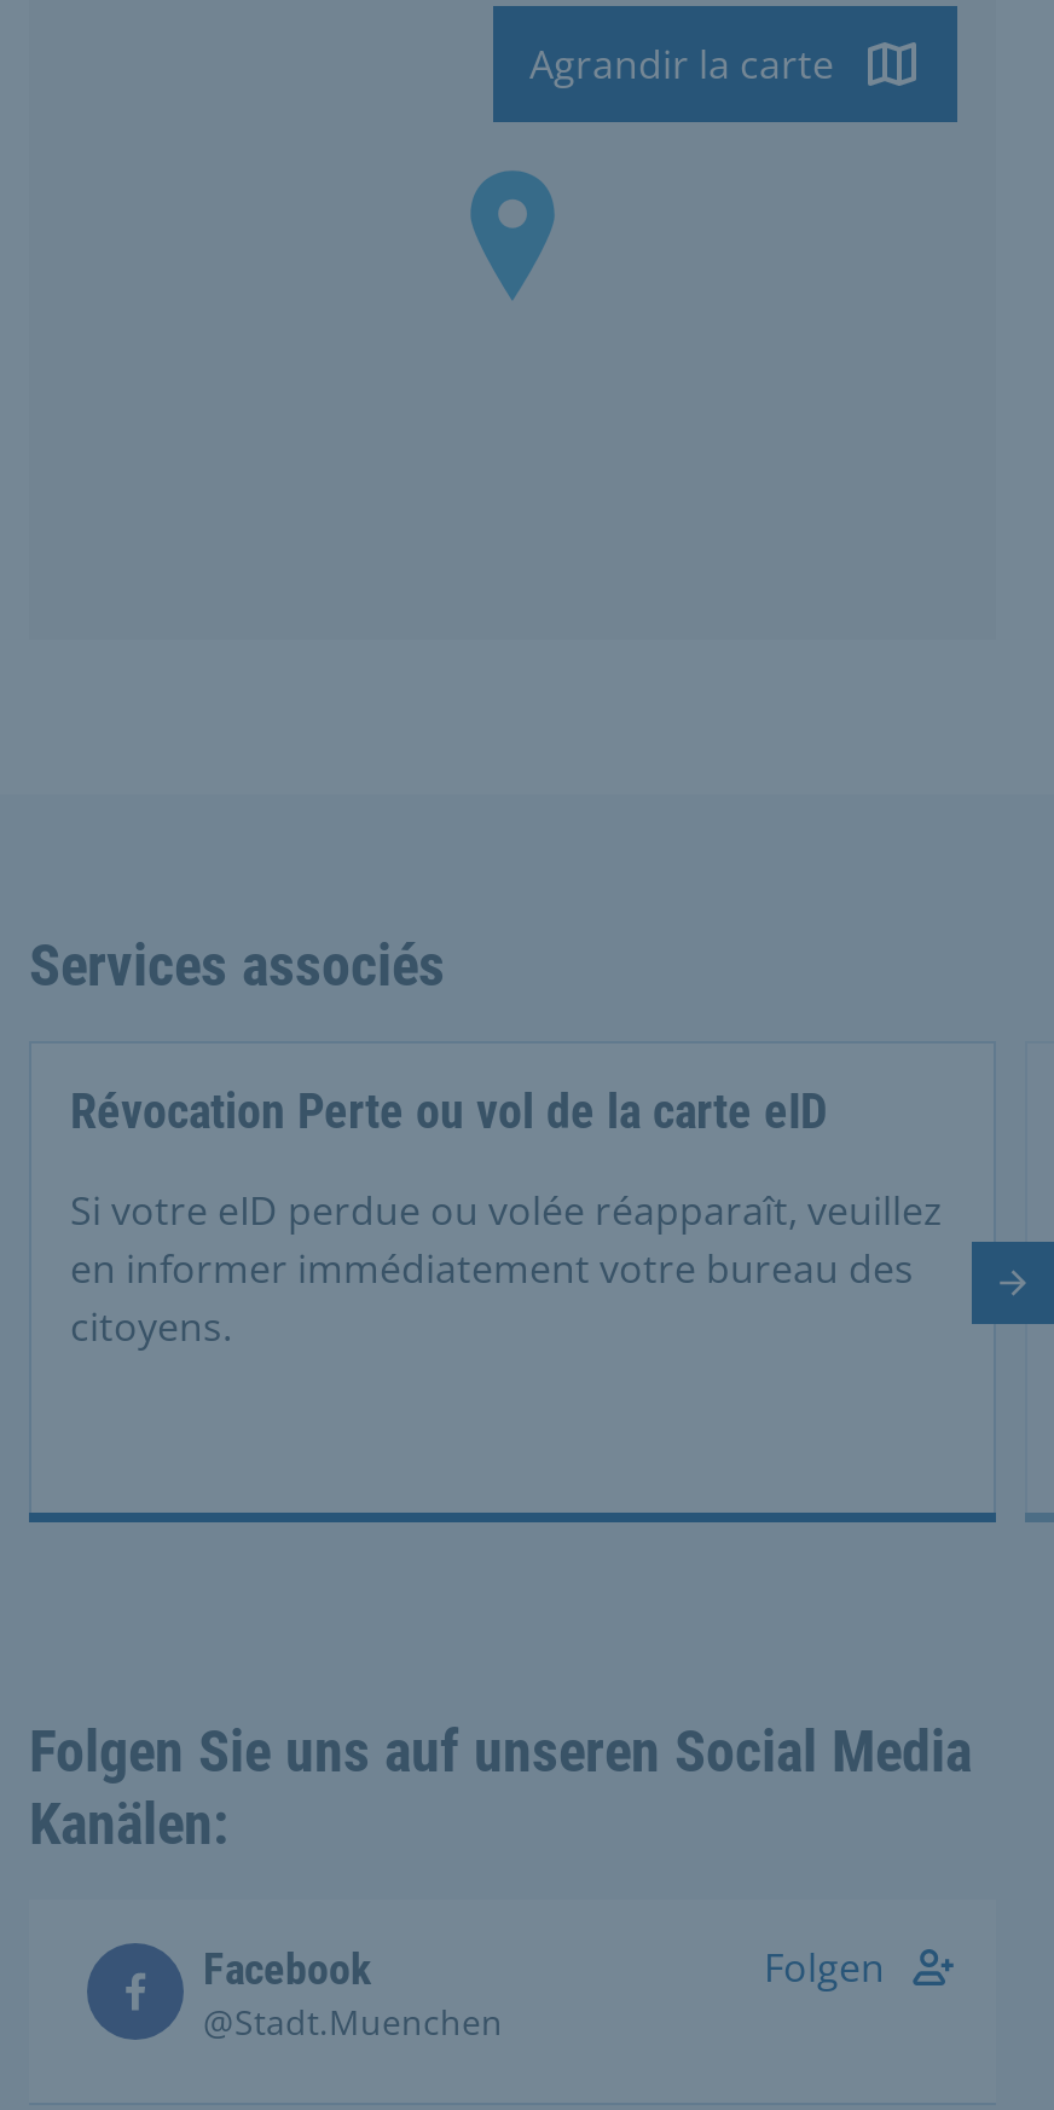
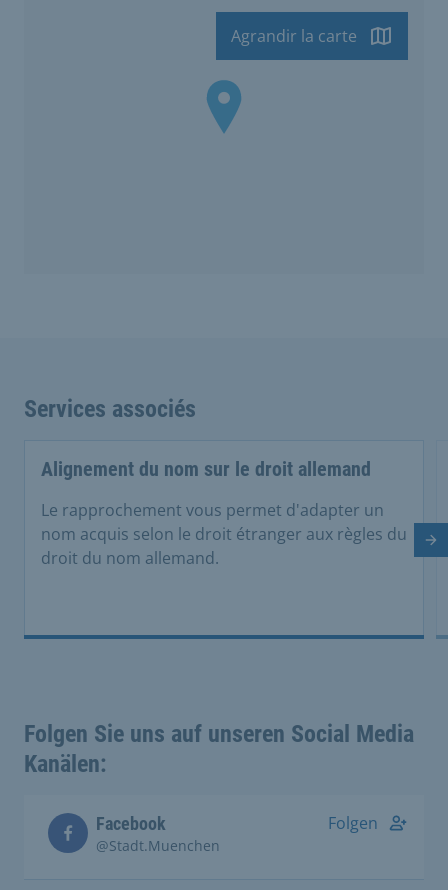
- Révocation Perte ou vol de la carte eID
+ Alignement du nom sur le droit allemand

- Si votre eID perdue ou volée réapparaît, veuillez
- en informer immédiatement votre bureau des
- citoyens.
+ Le rapprochement vous permet d'adapter un
+ nom acquis selon le droit étranger aux règles du
+ droit du nom allemand.
